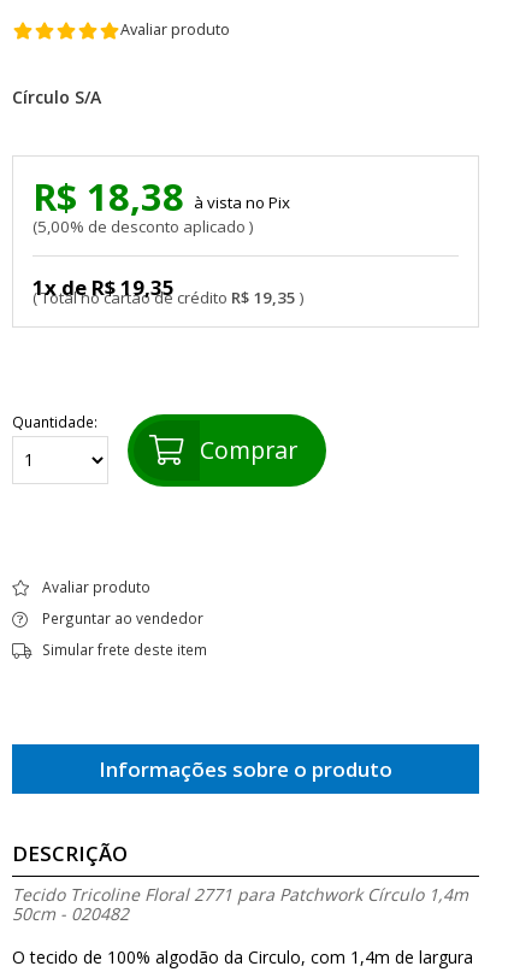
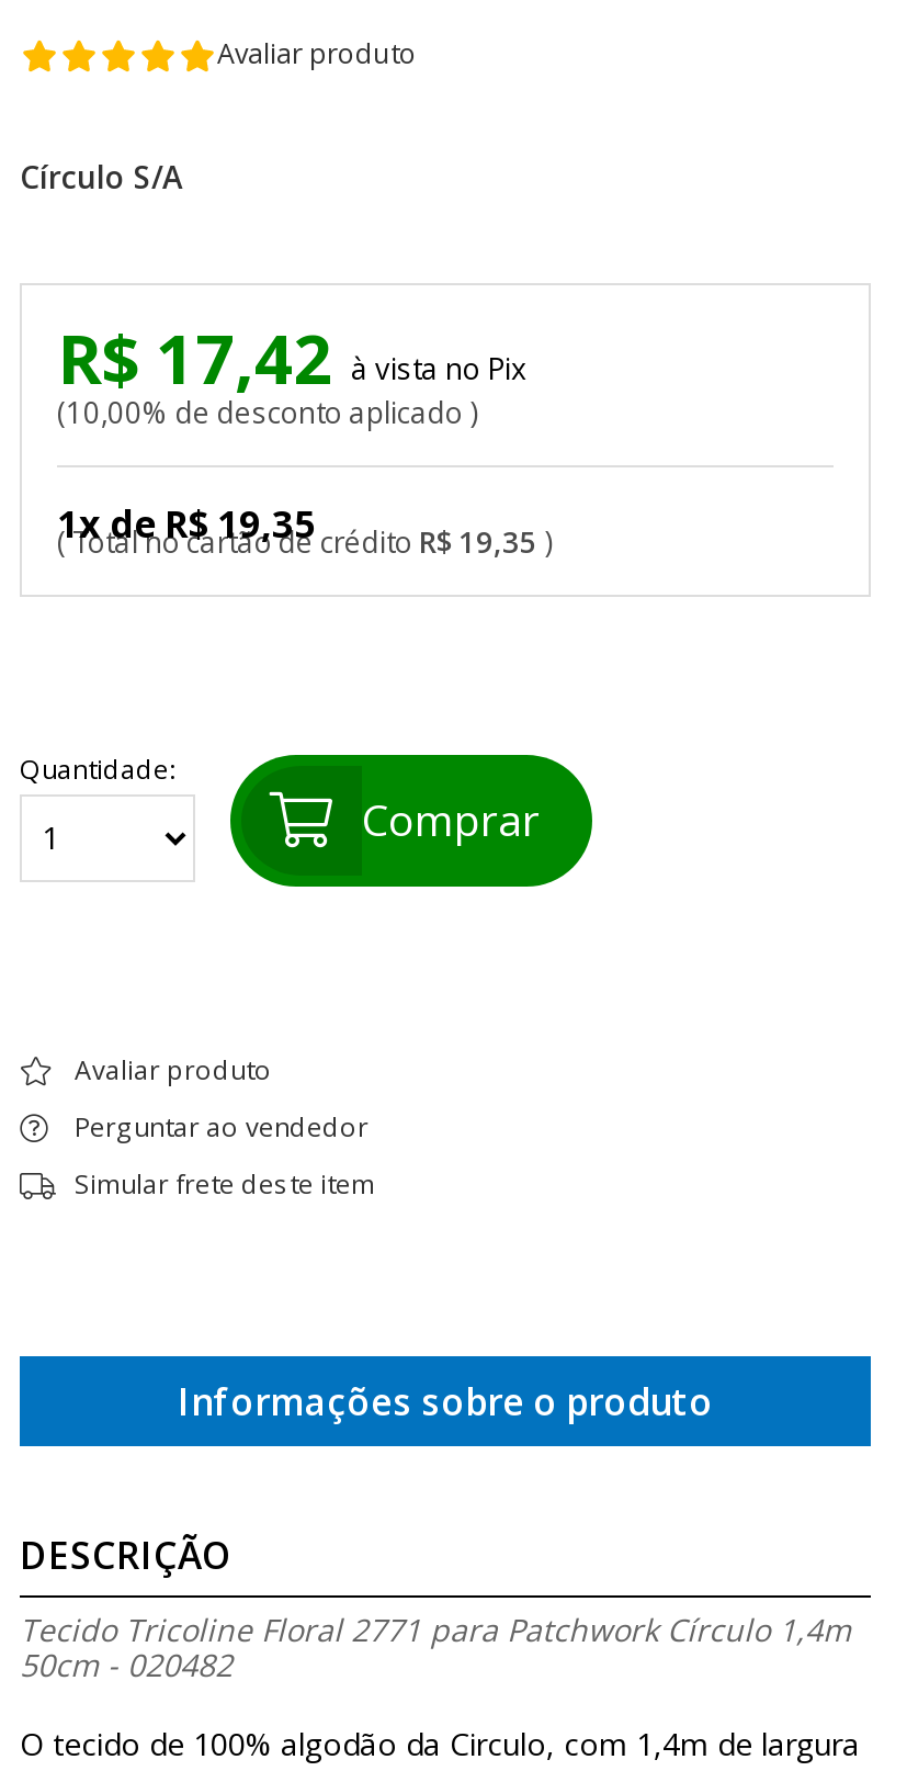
- R$ 18,38
+ R$ 17,42

- 5,00% de desconto aplicado
+ 10,00% de desconto aplicado
